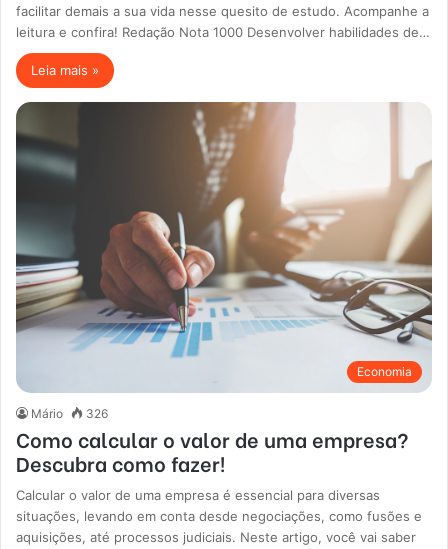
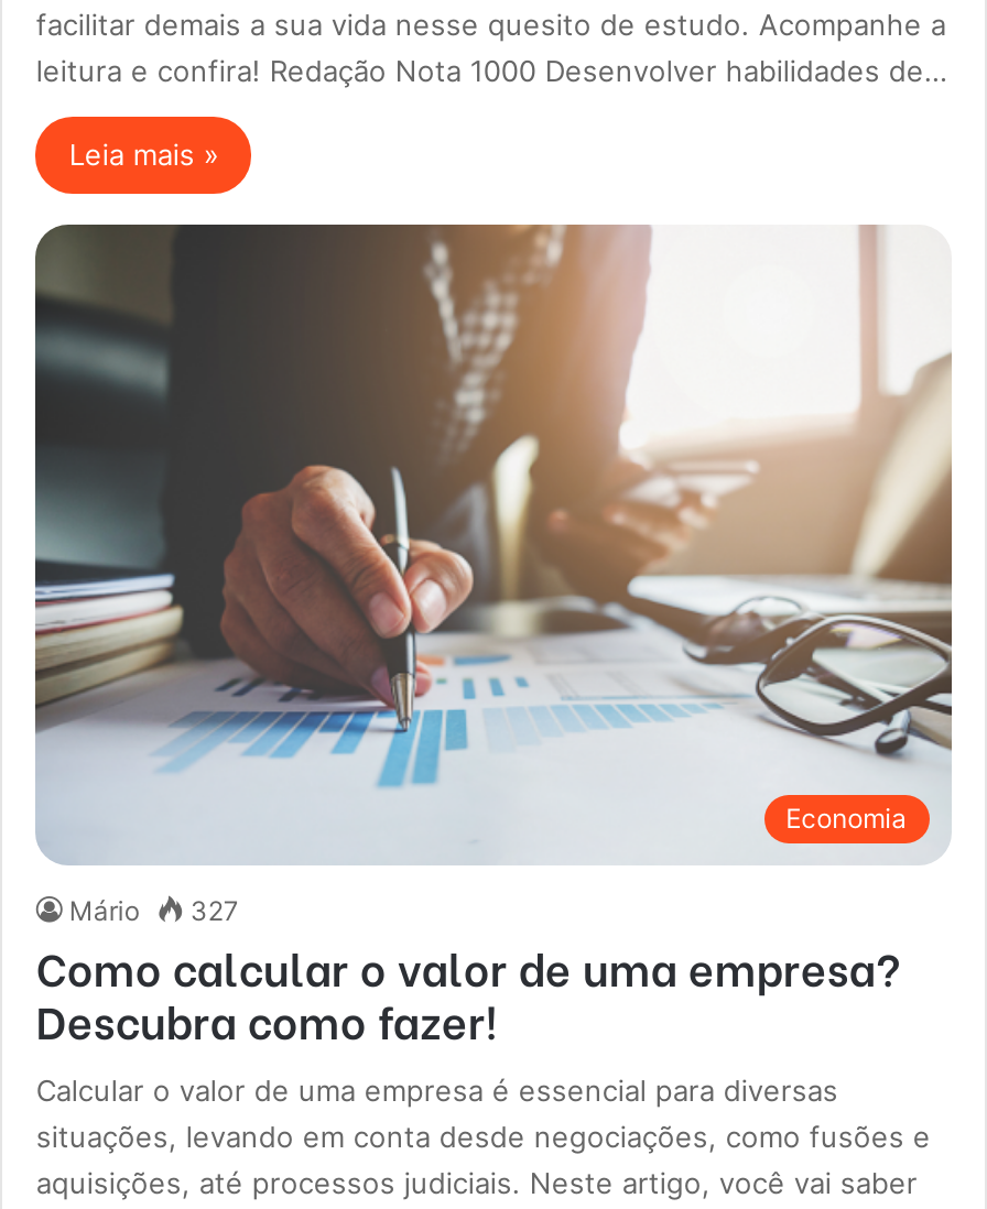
- Mário 326
+ Mário 327
